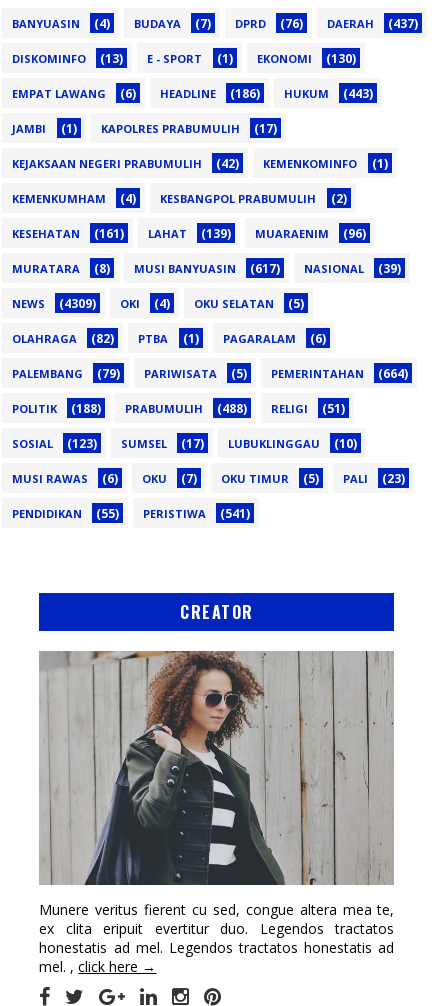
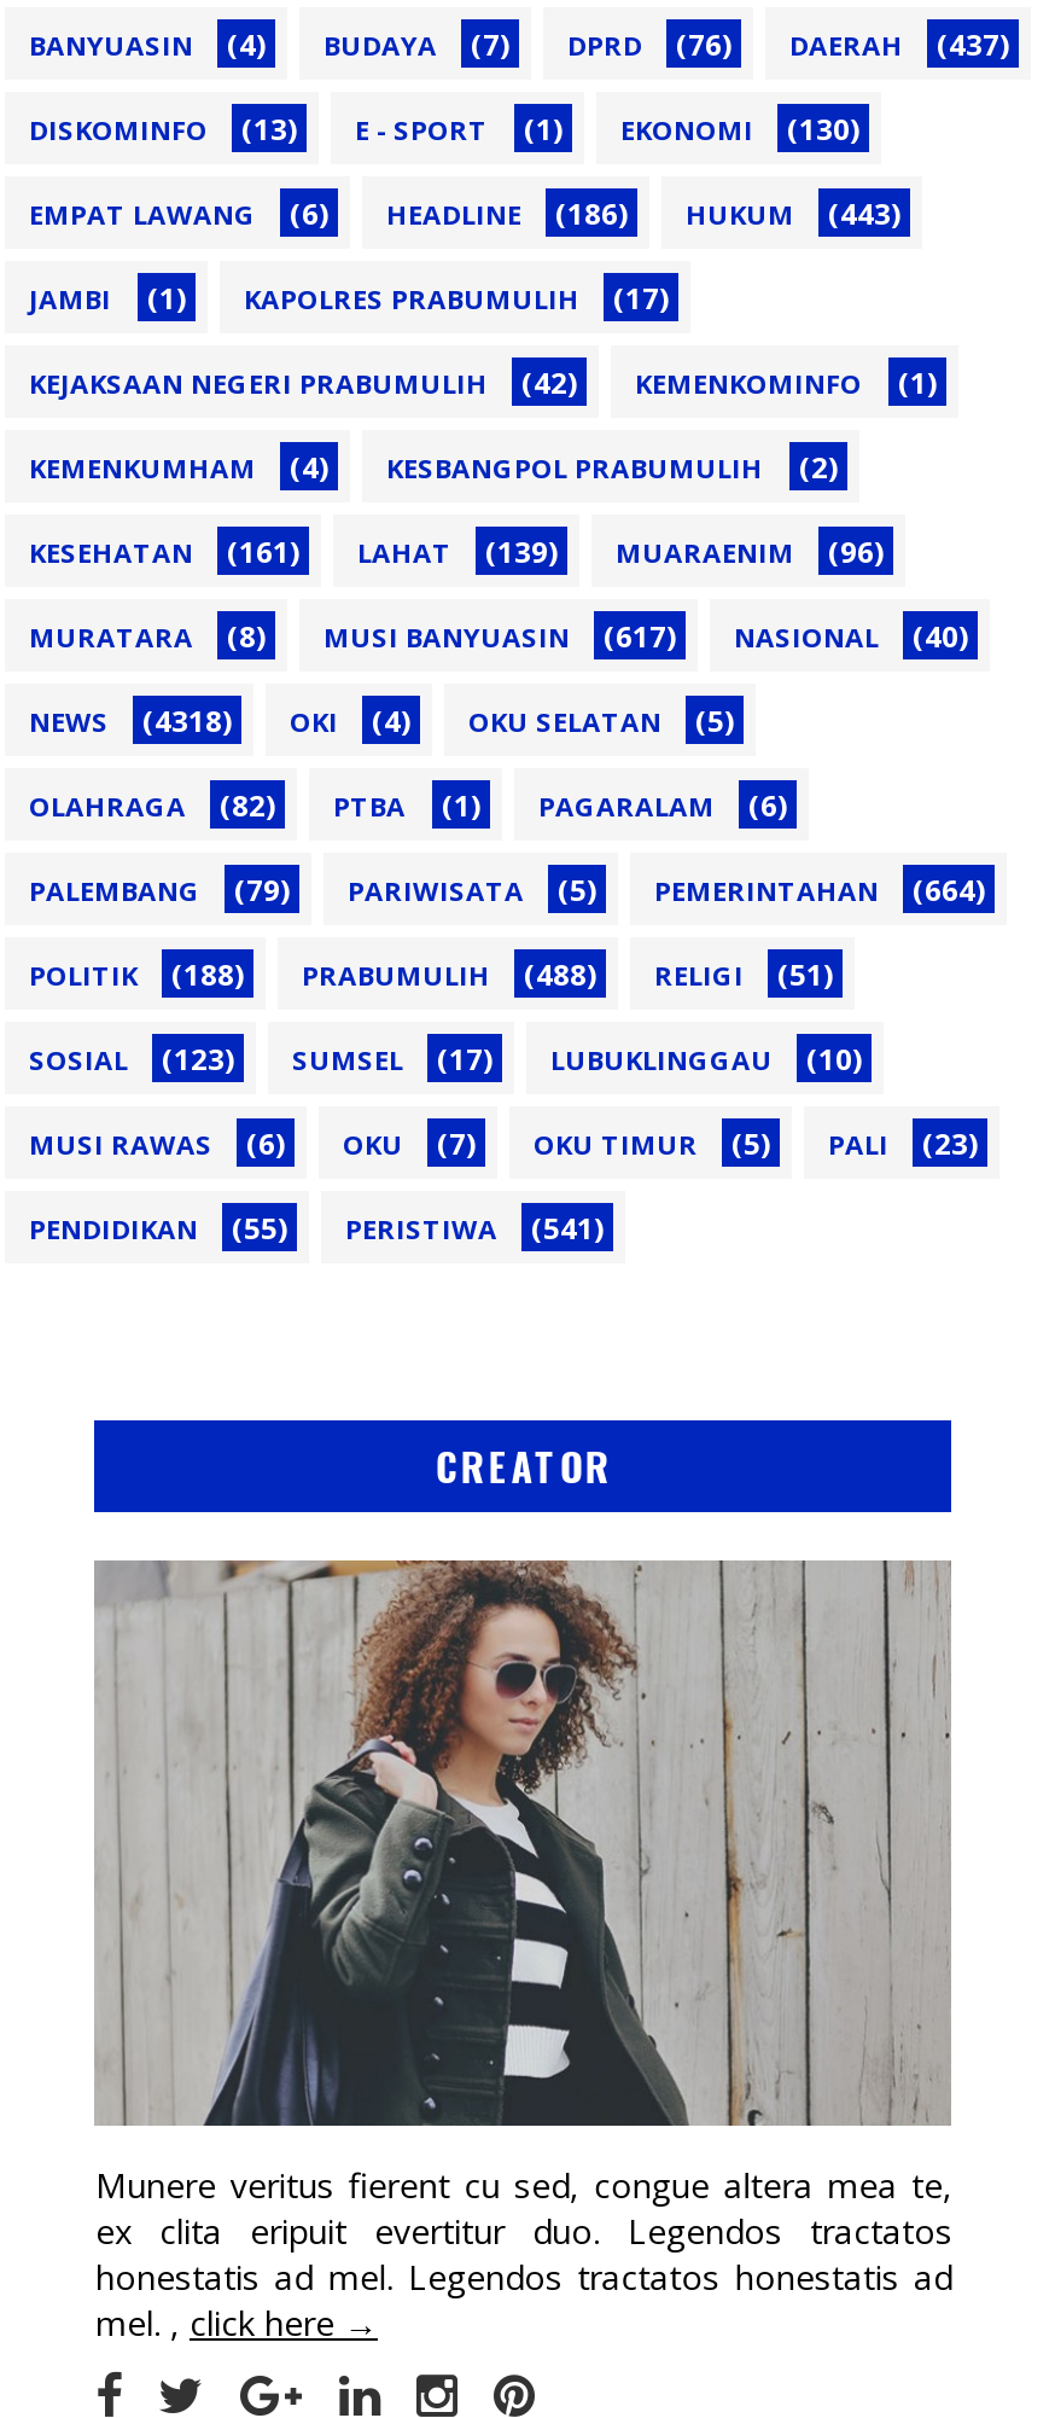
- MURATARA (8) MUSI BANYUASIN (617) NASIONAL (39)
+ MURATARA (8) MUSI BANYUASIN (617) NASIONAL (40)

- NEWS (4309) OKI (4) OKU SELATAN (5)
+ NEWS (4318) OKI (4) OKU SELATAN (5)
